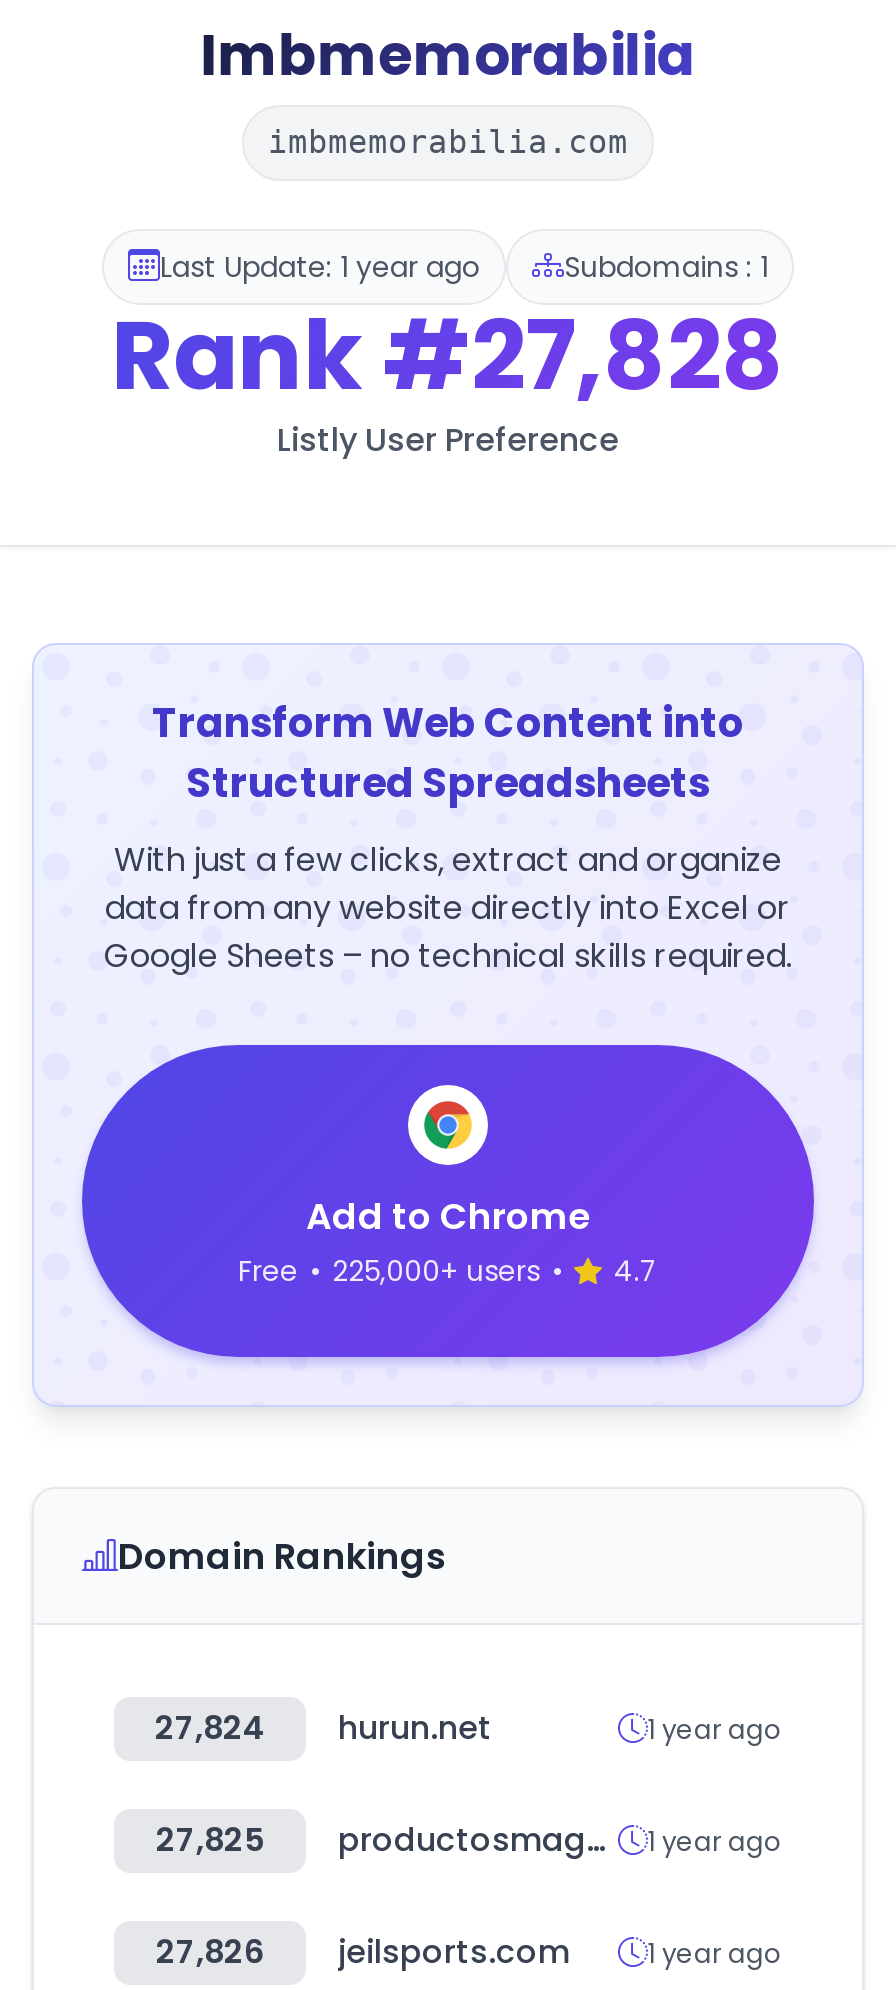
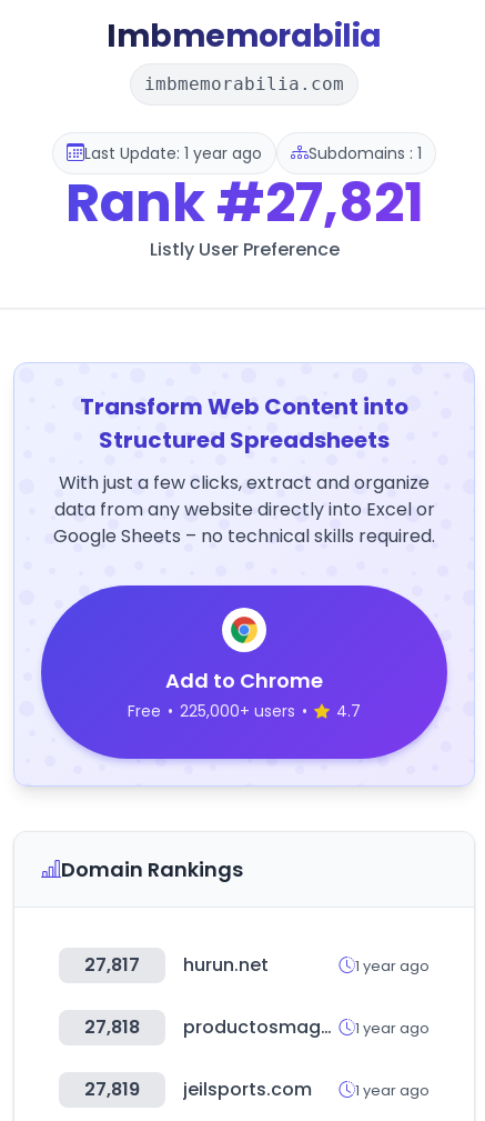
- Rank #27,828
+ Rank #27,821

- 27,824 hurun.net
+ 27,817 hurun.net

- 27,825
+ 27,818

- 27,826 jeilsports.com
+ 27,819 jeilsports.com
